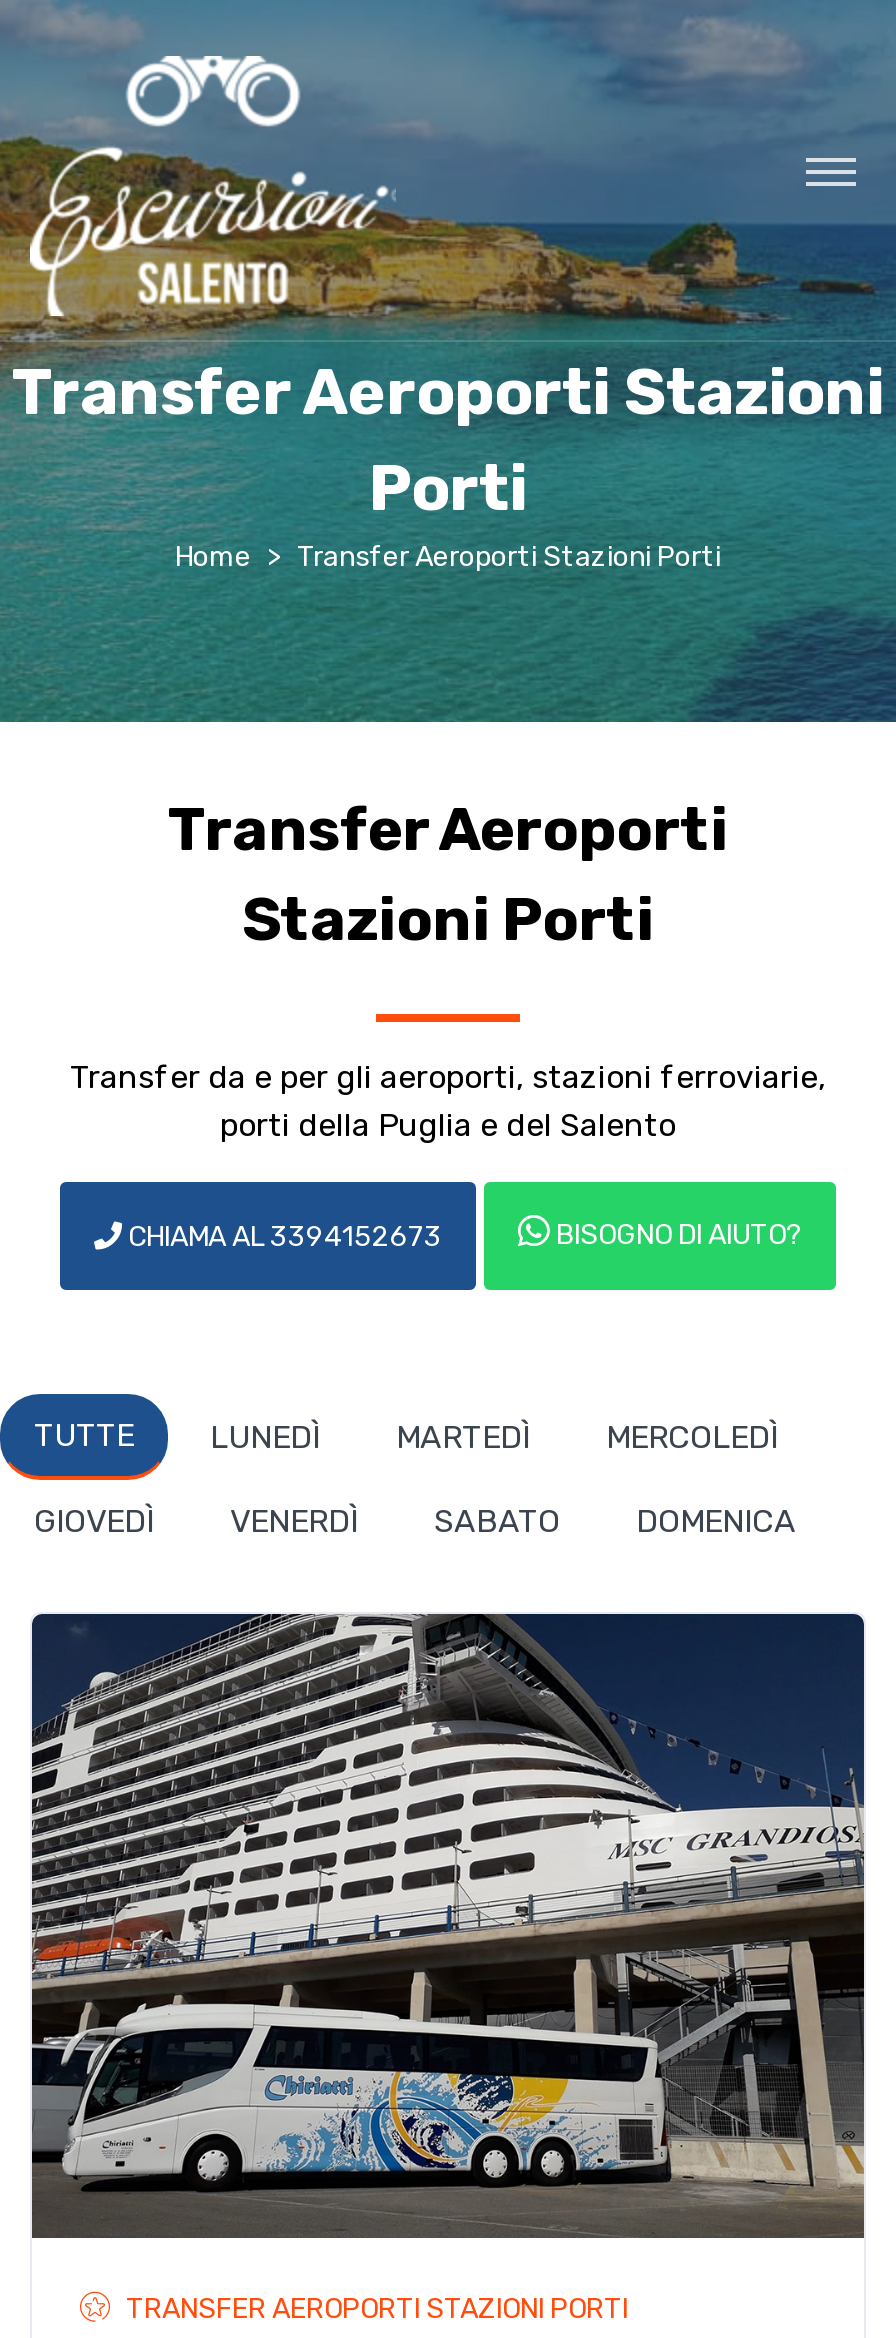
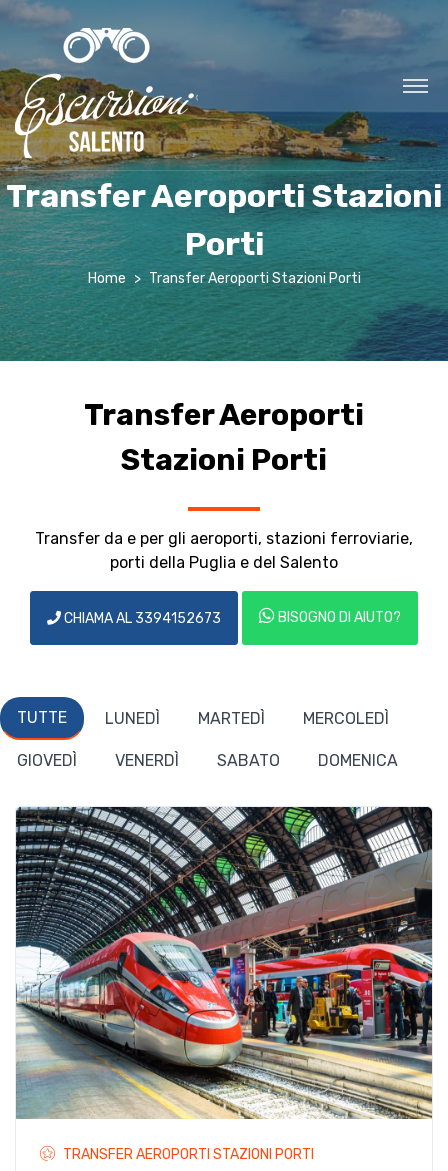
- [image]
+ [image]
